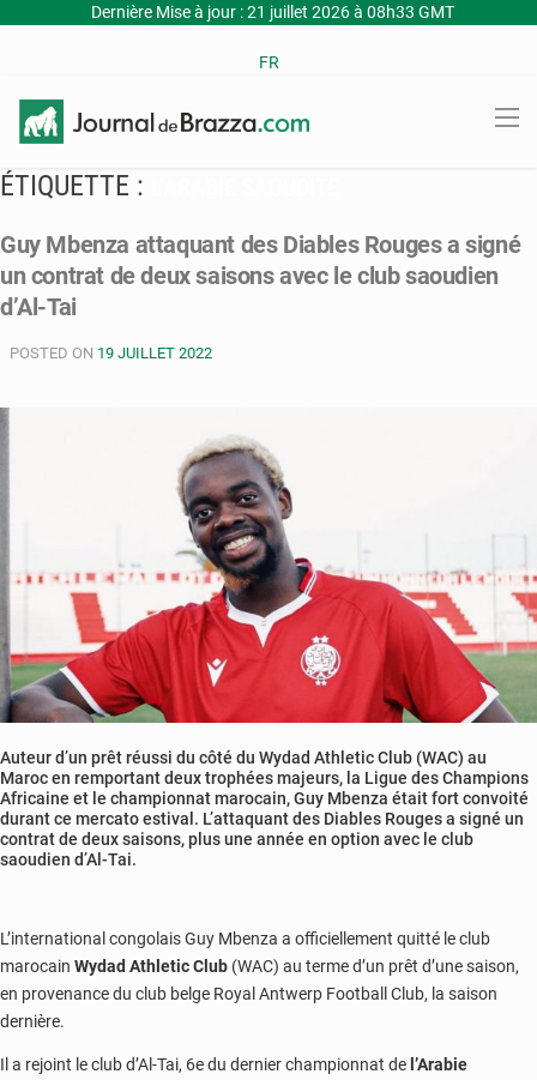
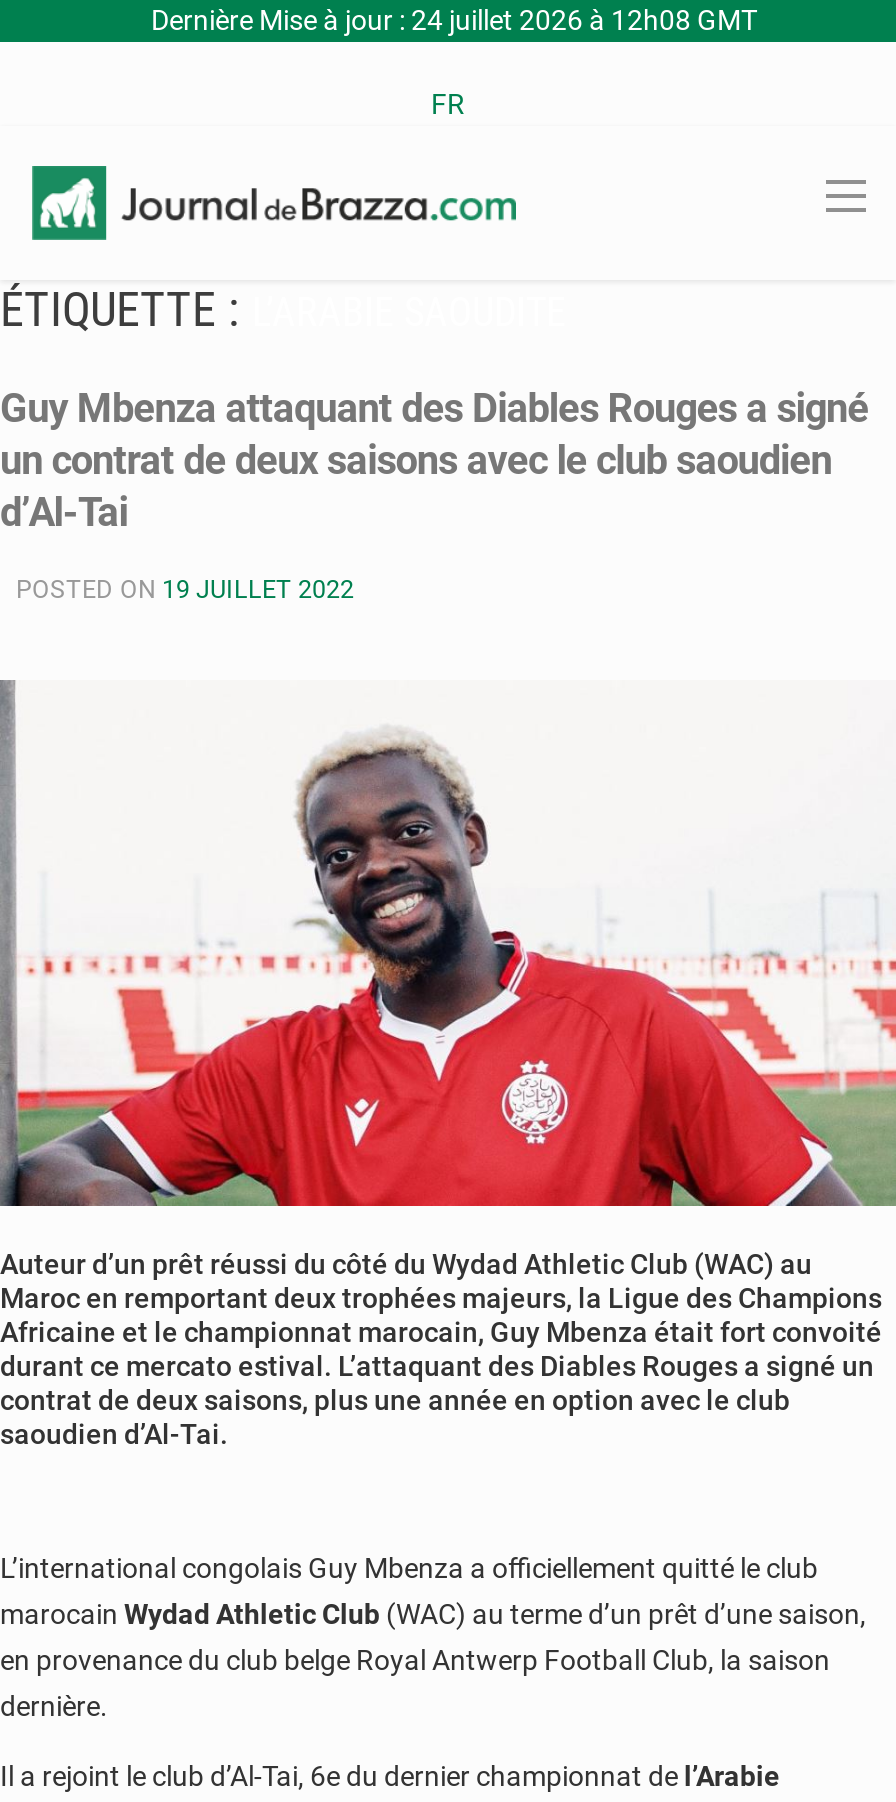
- Dernière Mise à jour : 21 juillet 2026 à 08h33 GMT
+ Dernière Mise à jour : 24 juillet 2026 à 12h08 GMT
